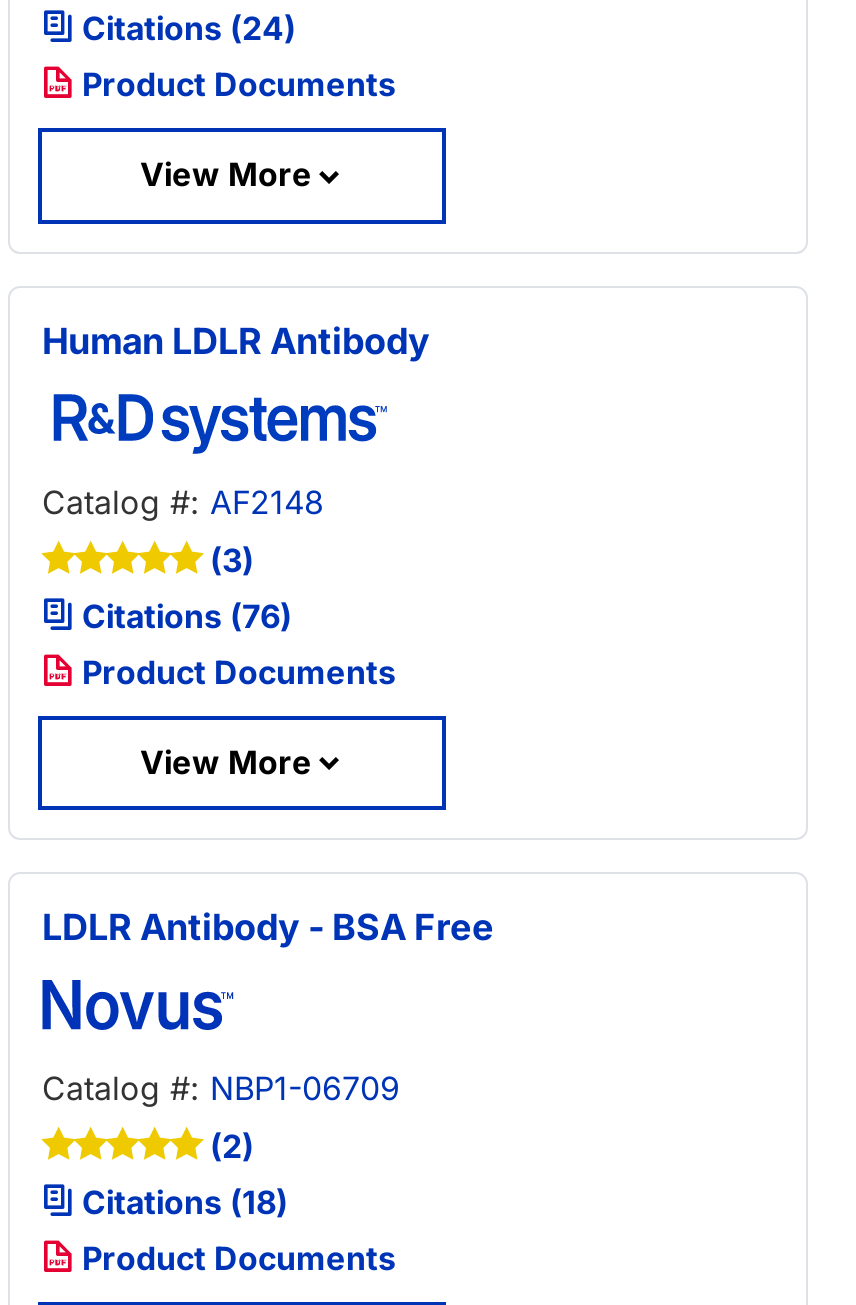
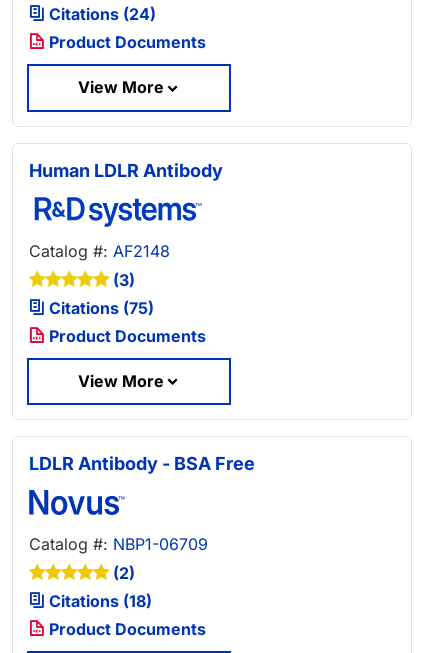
- Citations (76)
+ Citations (75)
